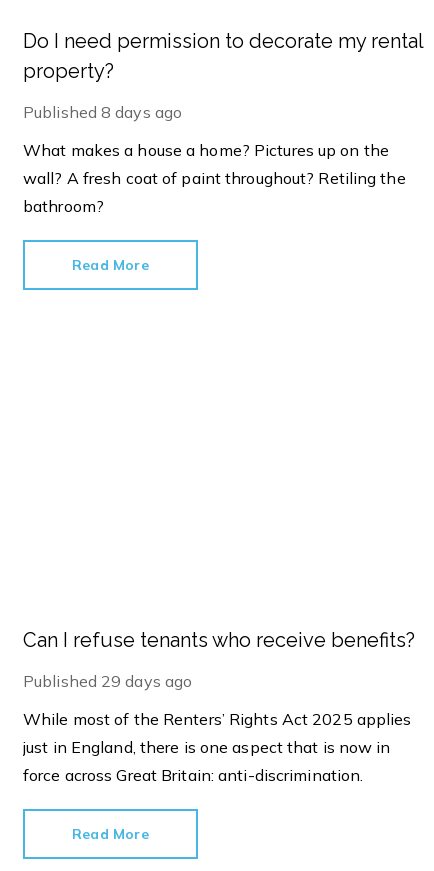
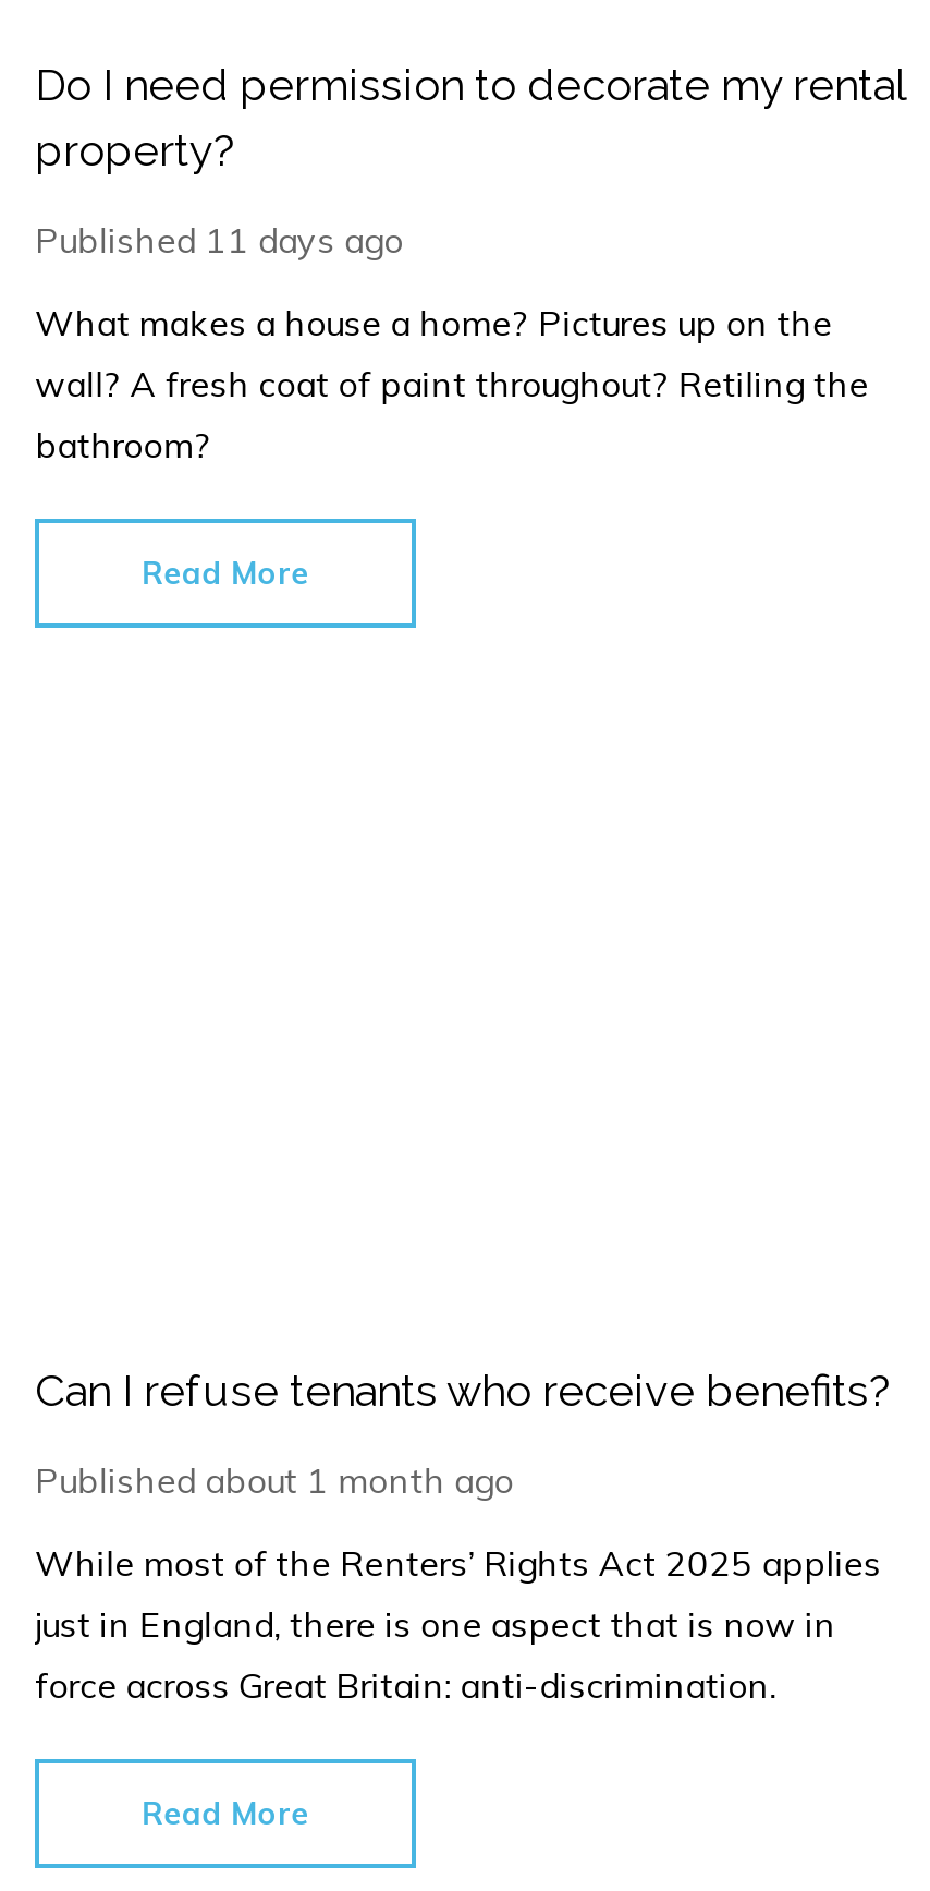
- Published 8 days ago
+ Published 11 days ago

- Published 29 days ago
+ Published about 1 month ago
